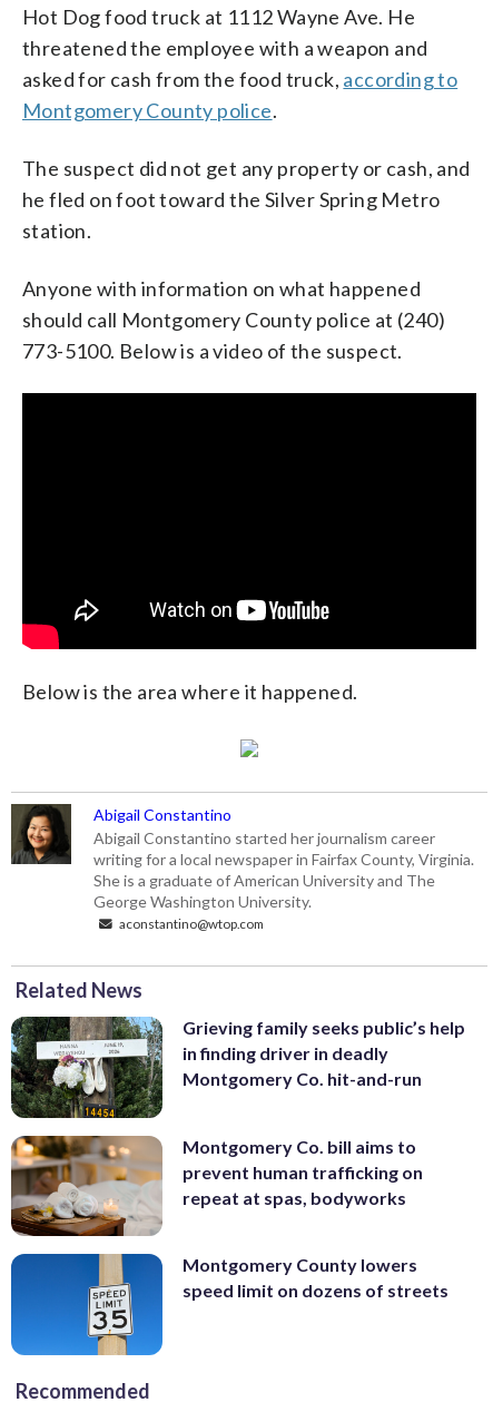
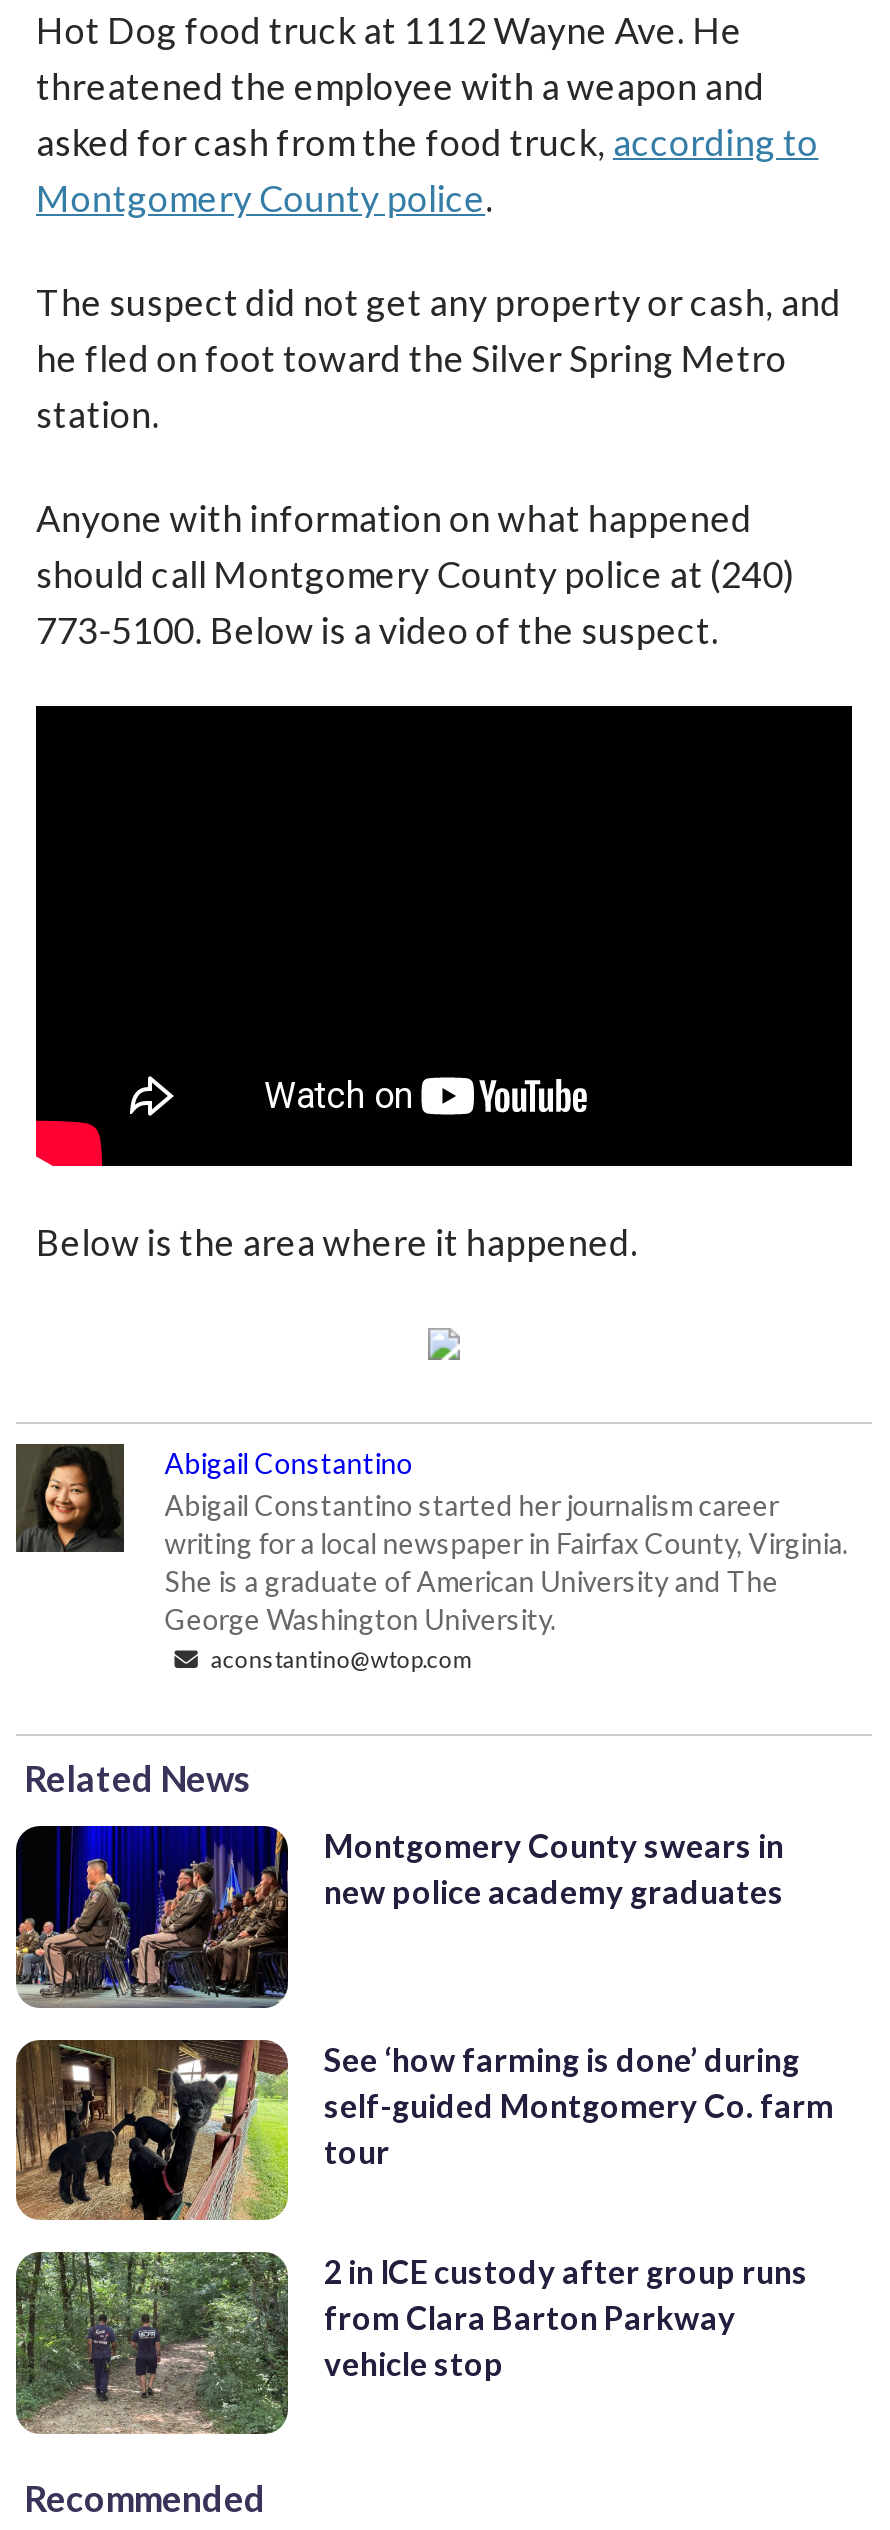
- [image]
- Grieving family seeks public’s help
- in finding driver in deadly
- Montgomery Co. hit-and-run
+ [image]
+ Montgomery County swears in
+ new police academy graduates

- [image]
- Montgomery Co. bill aims to
- prevent human trafficking on
- repeat at spas, bodyworks
+ [image]
+ See ‘how farming is done’ during
+ self-guided Montgomery Co. farm
+ tour

- [image]
- Montgomery County lowers
- speed limit on dozens of streets
+ [image]
+ 2 in ICE custody after group runs
+ from Clara Barton Parkway
+ vehicle stop
